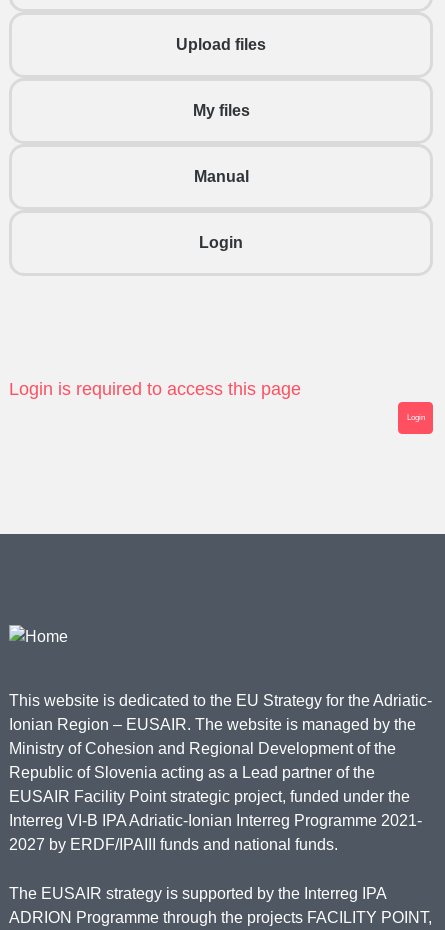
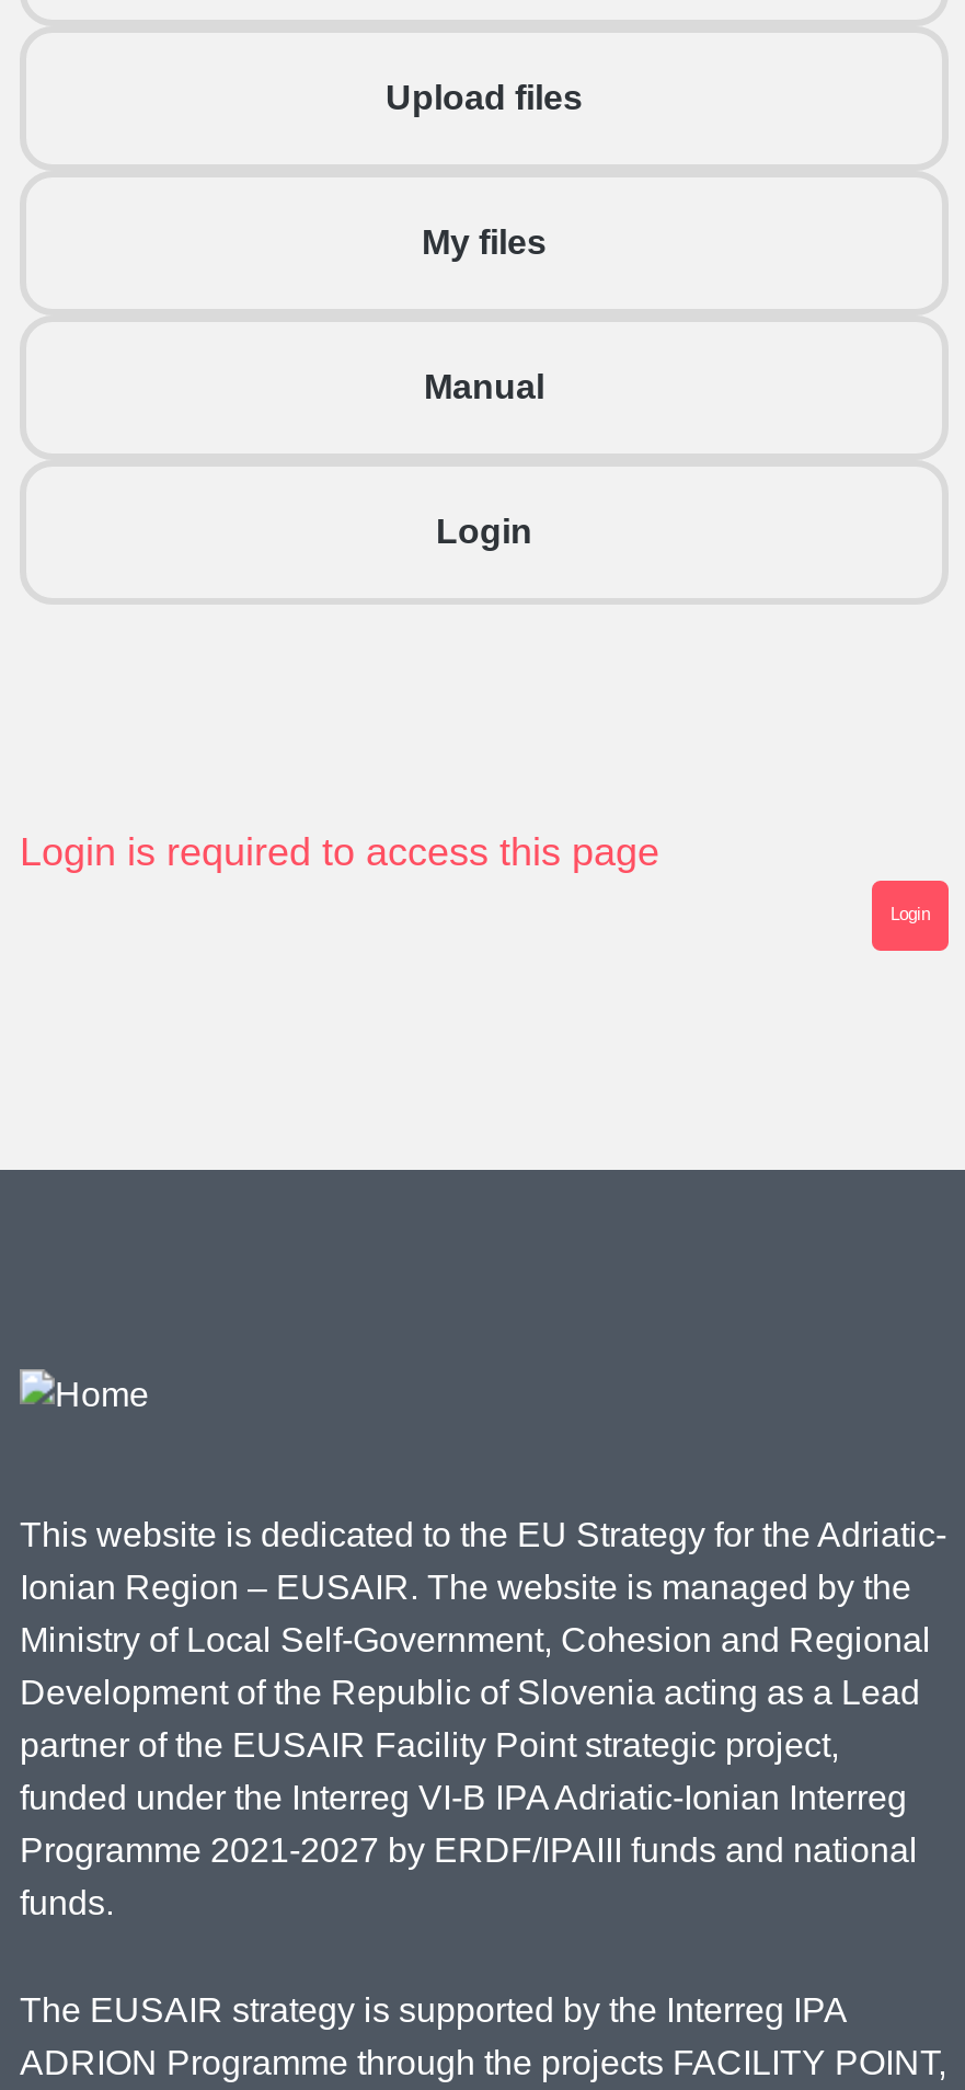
- Ministry of Cohesion and Regional Development of the
- Republic of Slovenia acting as a Lead partner of the
- EUSAIR Facility Point strategic project, funded under the
- Interreg VI-B IPA Adriatic-Ionian Interreg Programme 2021-
- 2027 by ERDF/IPAIII funds and national funds.
+ Ministry of Local Self-Government, Cohesion and Regional
+ Development of the Republic of Slovenia acting as a Lead
+ partner of the EUSAIR Facility Point strategic project,
+ funded under the Interreg VI-B IPA Adriatic-Ionian Interreg
+ Programme 2021-2027 by ERDF/IPAIII funds and national
+ funds.
